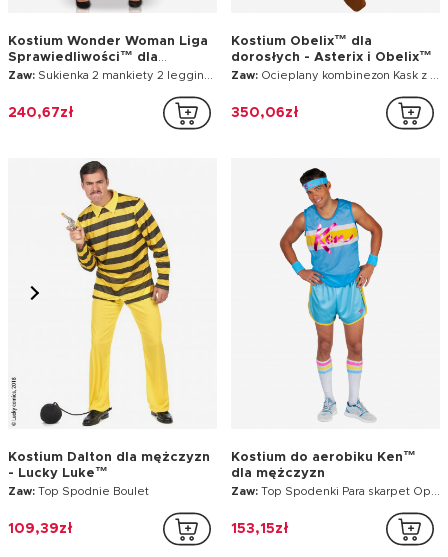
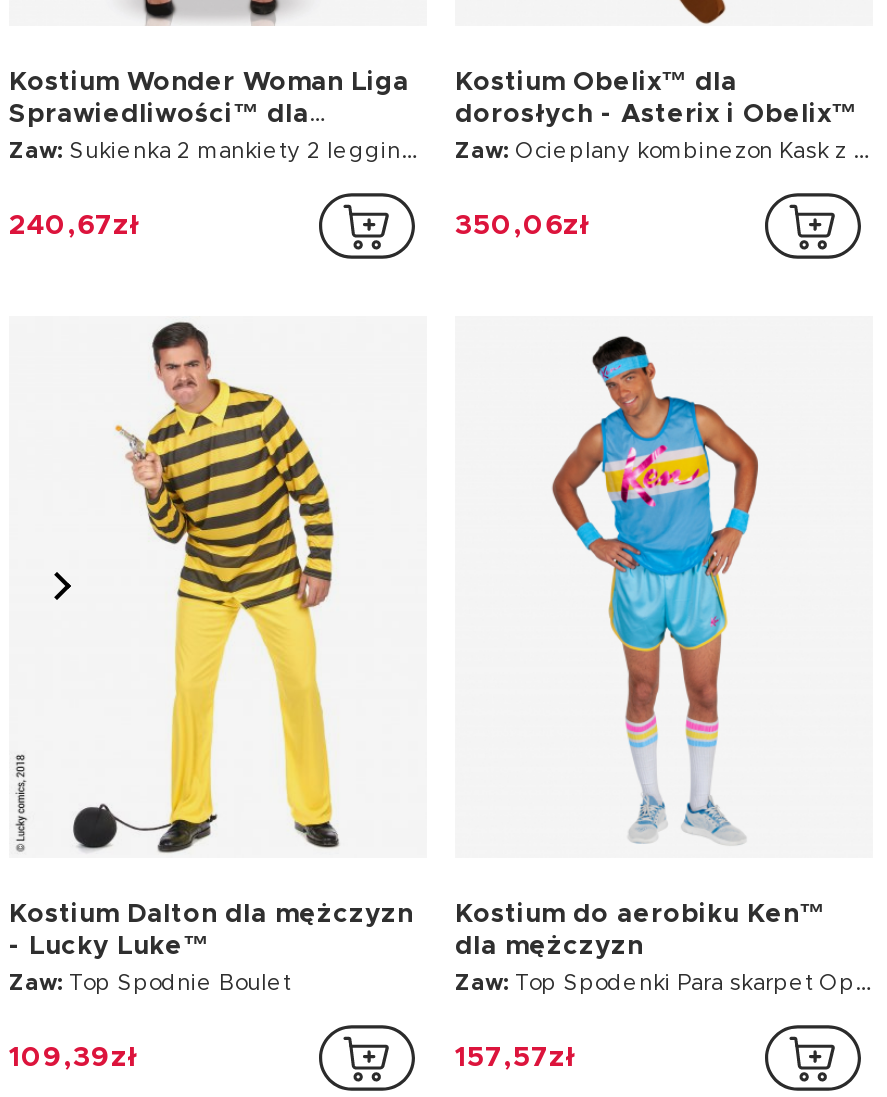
- 153,15zł
+ 157,57zł
